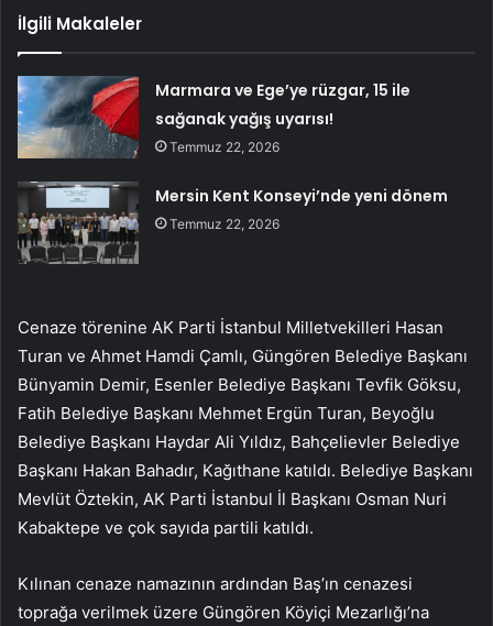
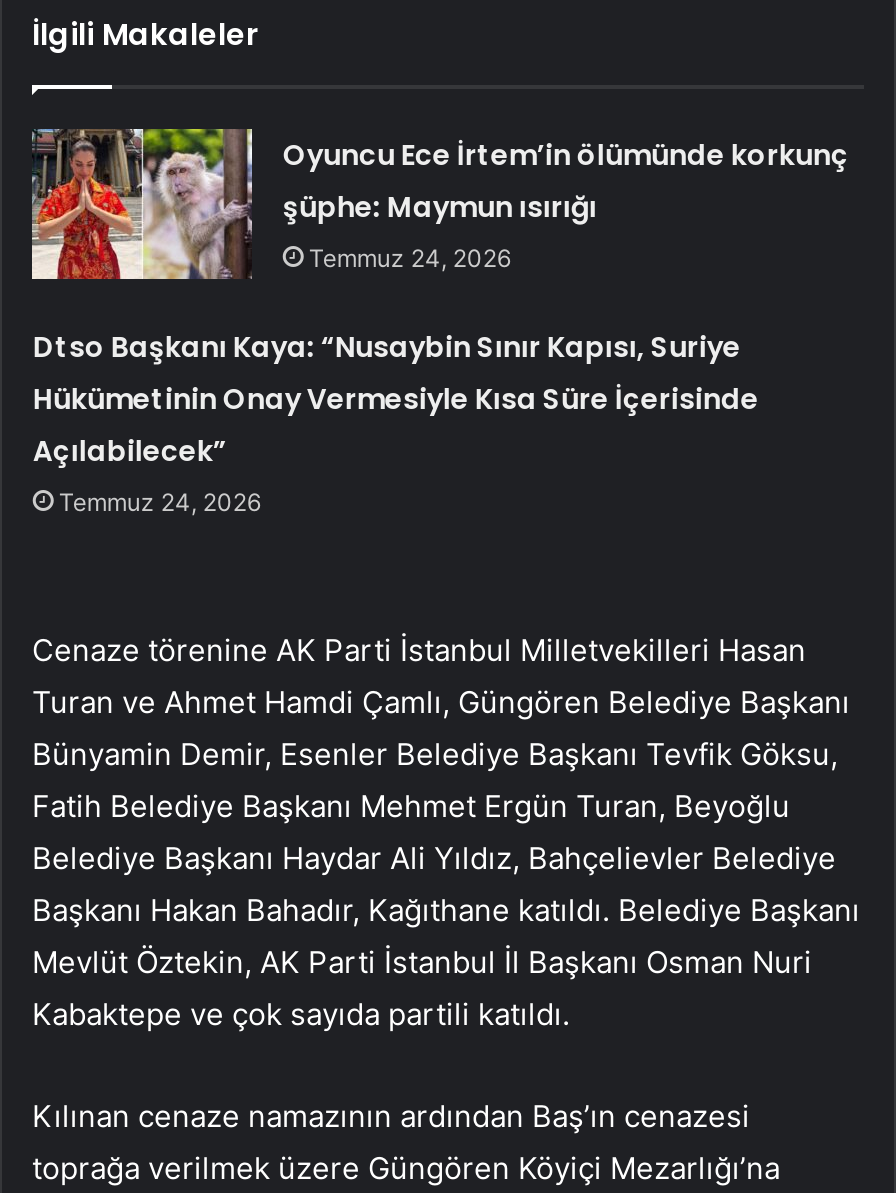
- [image]
- Marmara ve Ege’ye rüzgar, 15 ile
- sağanak yağış uyarısı!
- Temmuz 22, 2026
+ [image]
+ Oyuncu Ece İrtem’in ölümünde korkunç
+ şüphe: Maymun ısırığı
+ Temmuz 24, 2026

- Mersin Kent Konseyi’nde yeni dönem
- Temmuz 22, 2026
+ Dtso Başkanı Kaya: “Nusaybin Sınır Kapısı, Suriye
+ Hükümetinin Onay Vermesiyle Kısa Süre İçerisinde
+ Açılabilecek”
+ Temmuz 24, 2026
